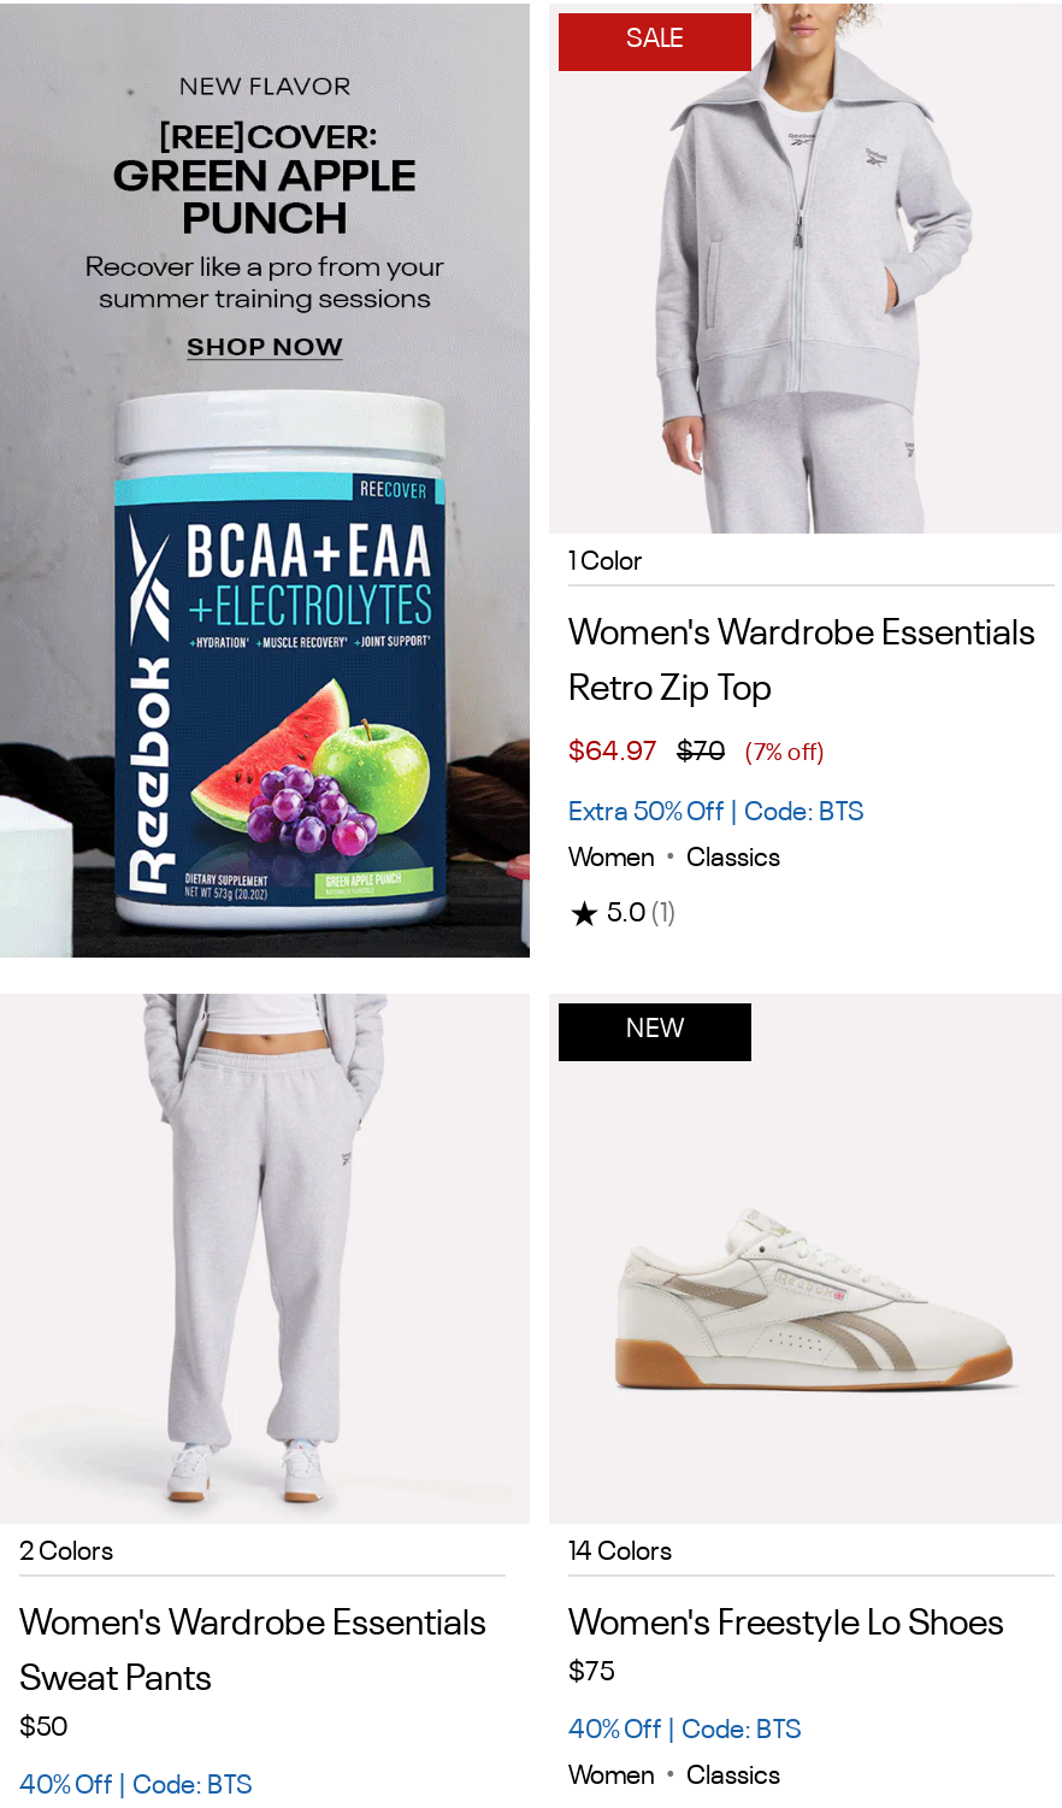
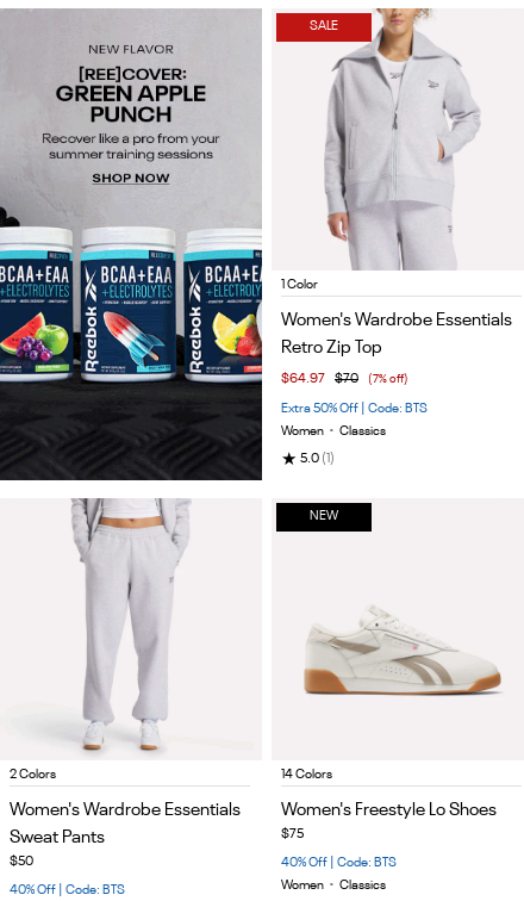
- [image]
+ [image]
